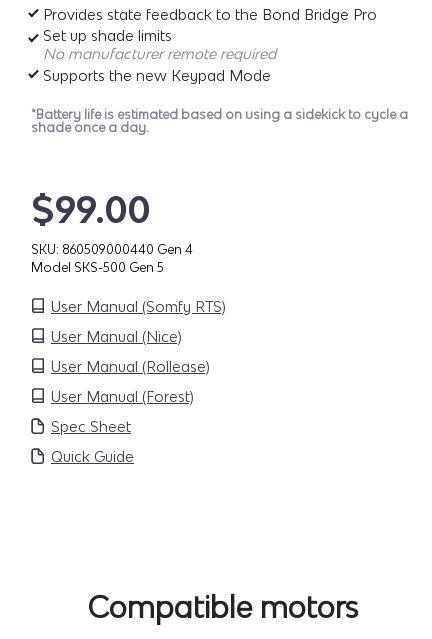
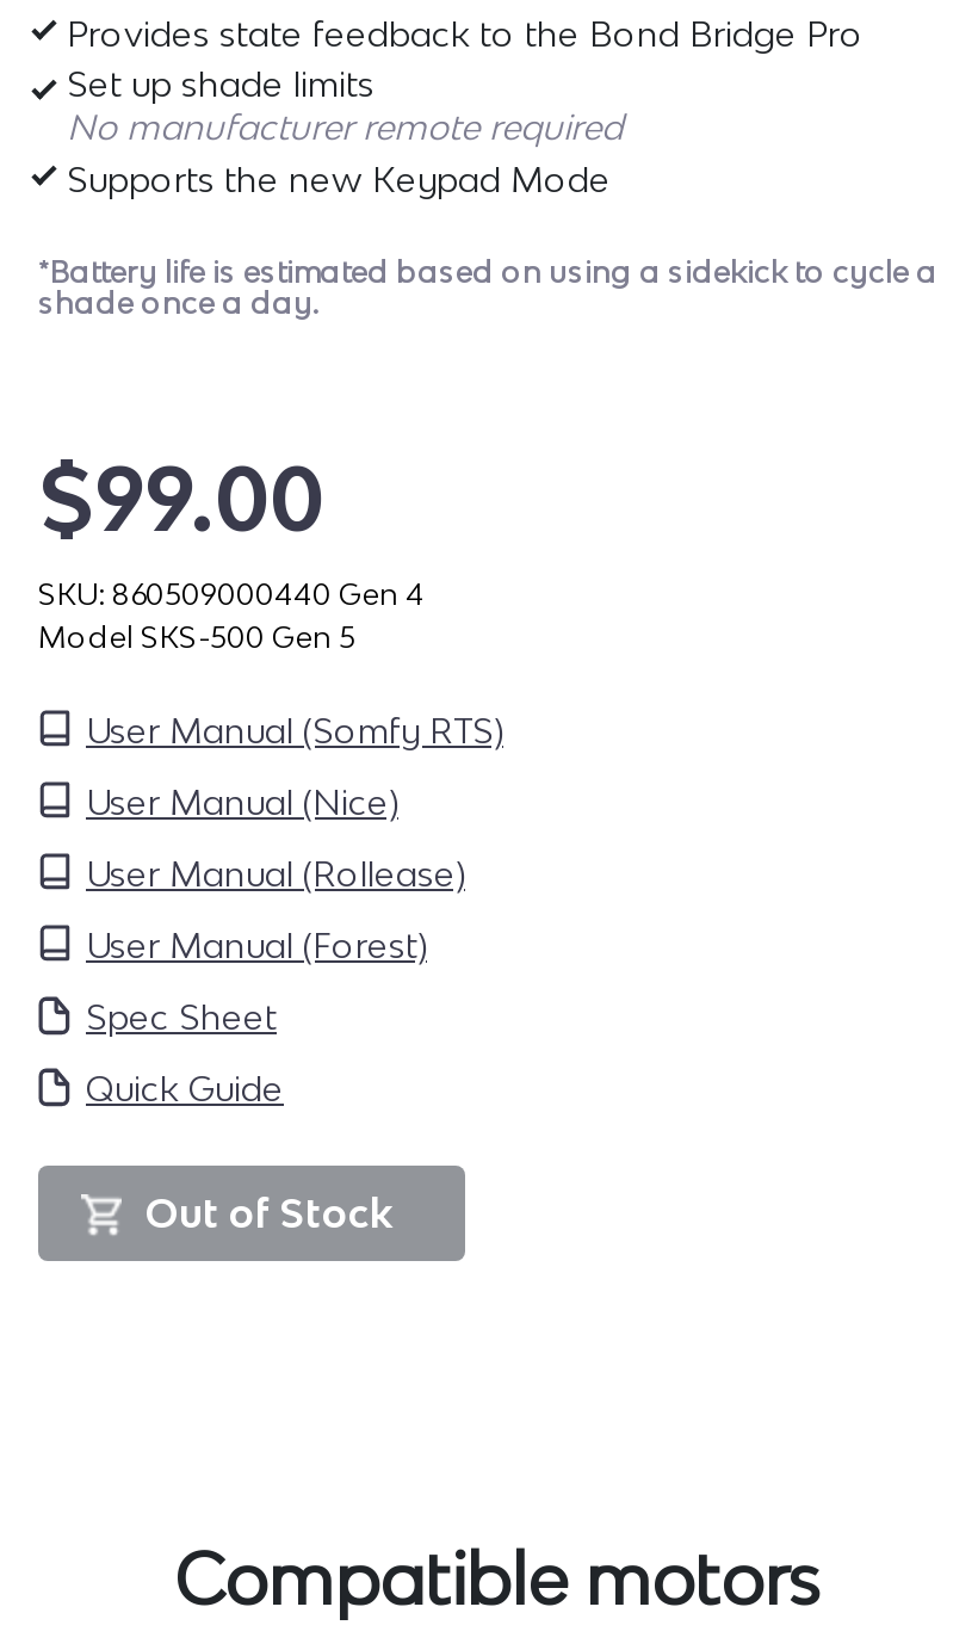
+ Out of Stock
